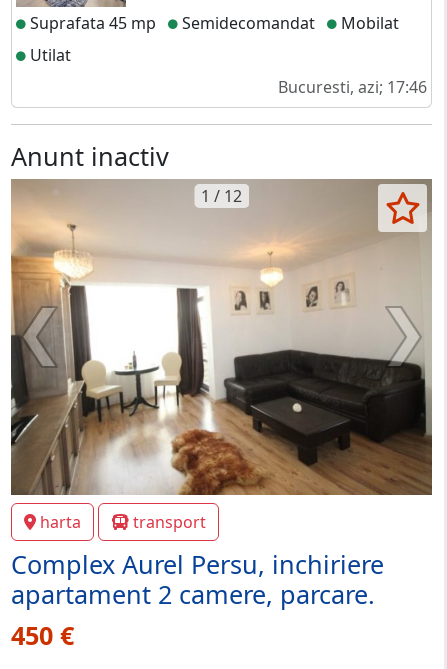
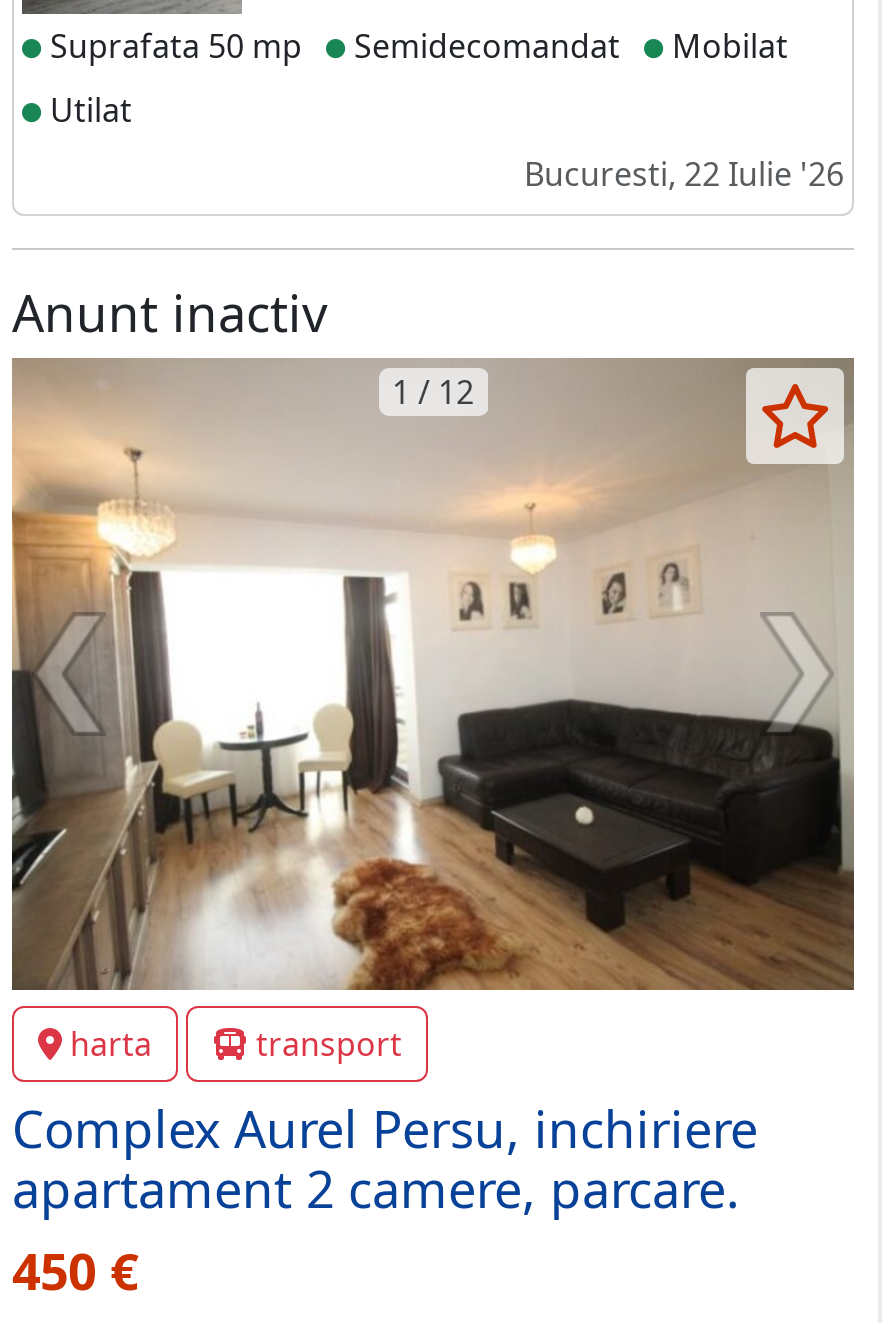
- Suprafata 45 mp Semidecomandat Mobilat
+ Suprafata 50 mp Semidecomandat Mobilat

- Bucuresti, azi; 17:46
+ Bucuresti, 22 Iulie '26
